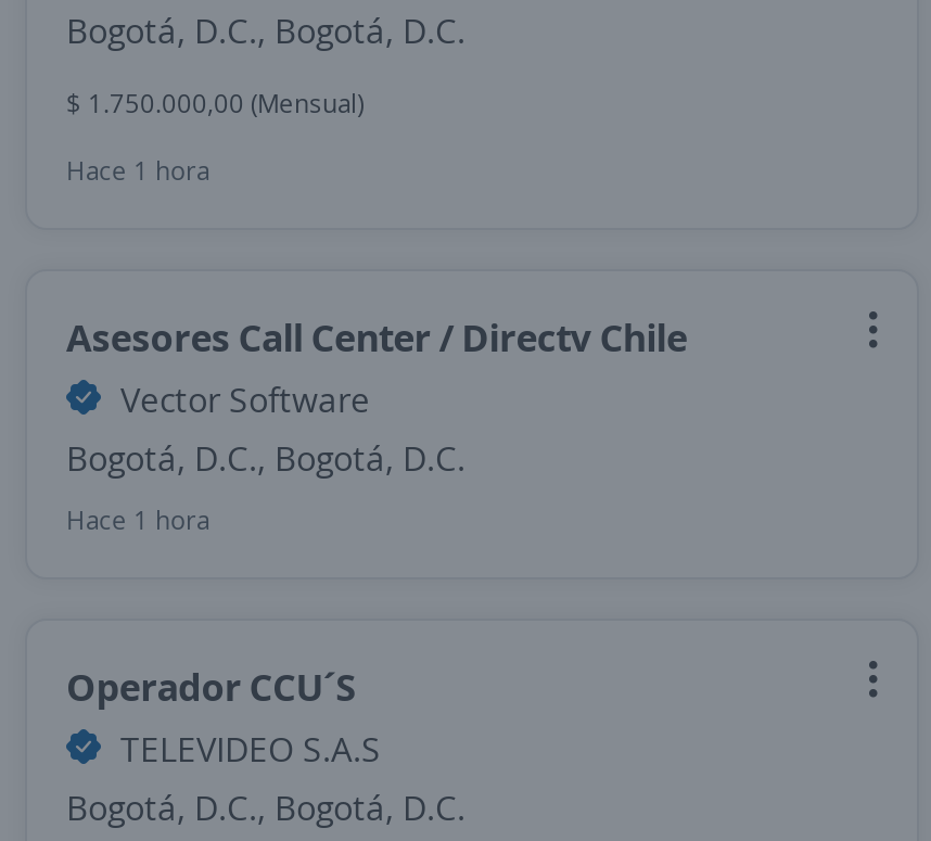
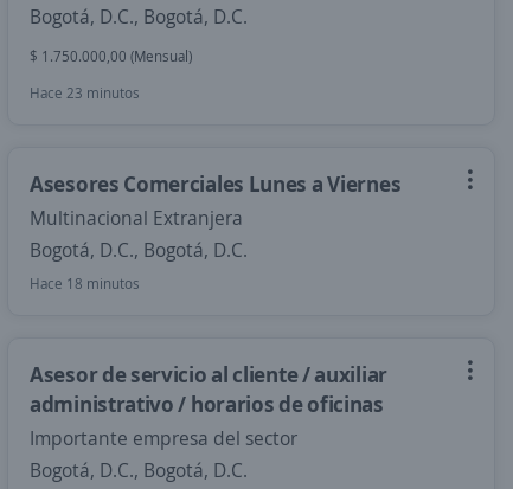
- Hace 1 hora
+ Hace 23 minutos

- Asesores Call Center / Directv Chile
- Vector Software
+ Asesores Comerciales Lunes a Viernes
+ Multinacional Extranjera

- Hace 1 hora
+ Hace 18 minutos

- Operador CCU´S
- TELEVIDEO S.A.S
+ Asesor de servicio al cliente / auxiliar
+ administrativo / horarios de oficinas
+ Importante empresa del sector
